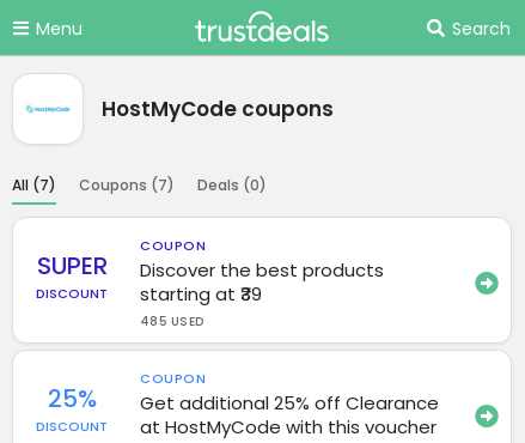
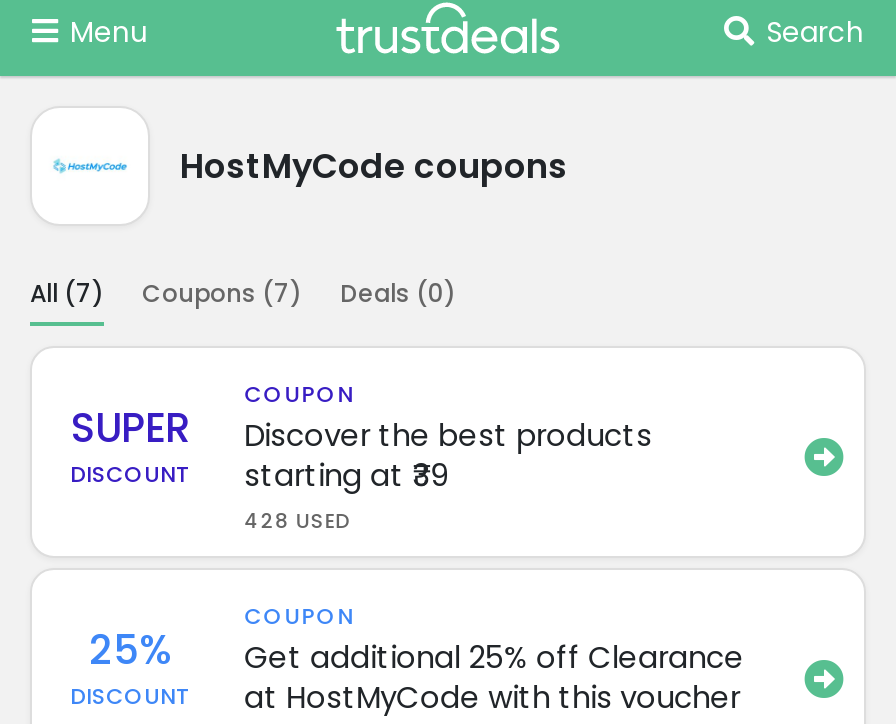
- 485 USED
+ 428 USED
